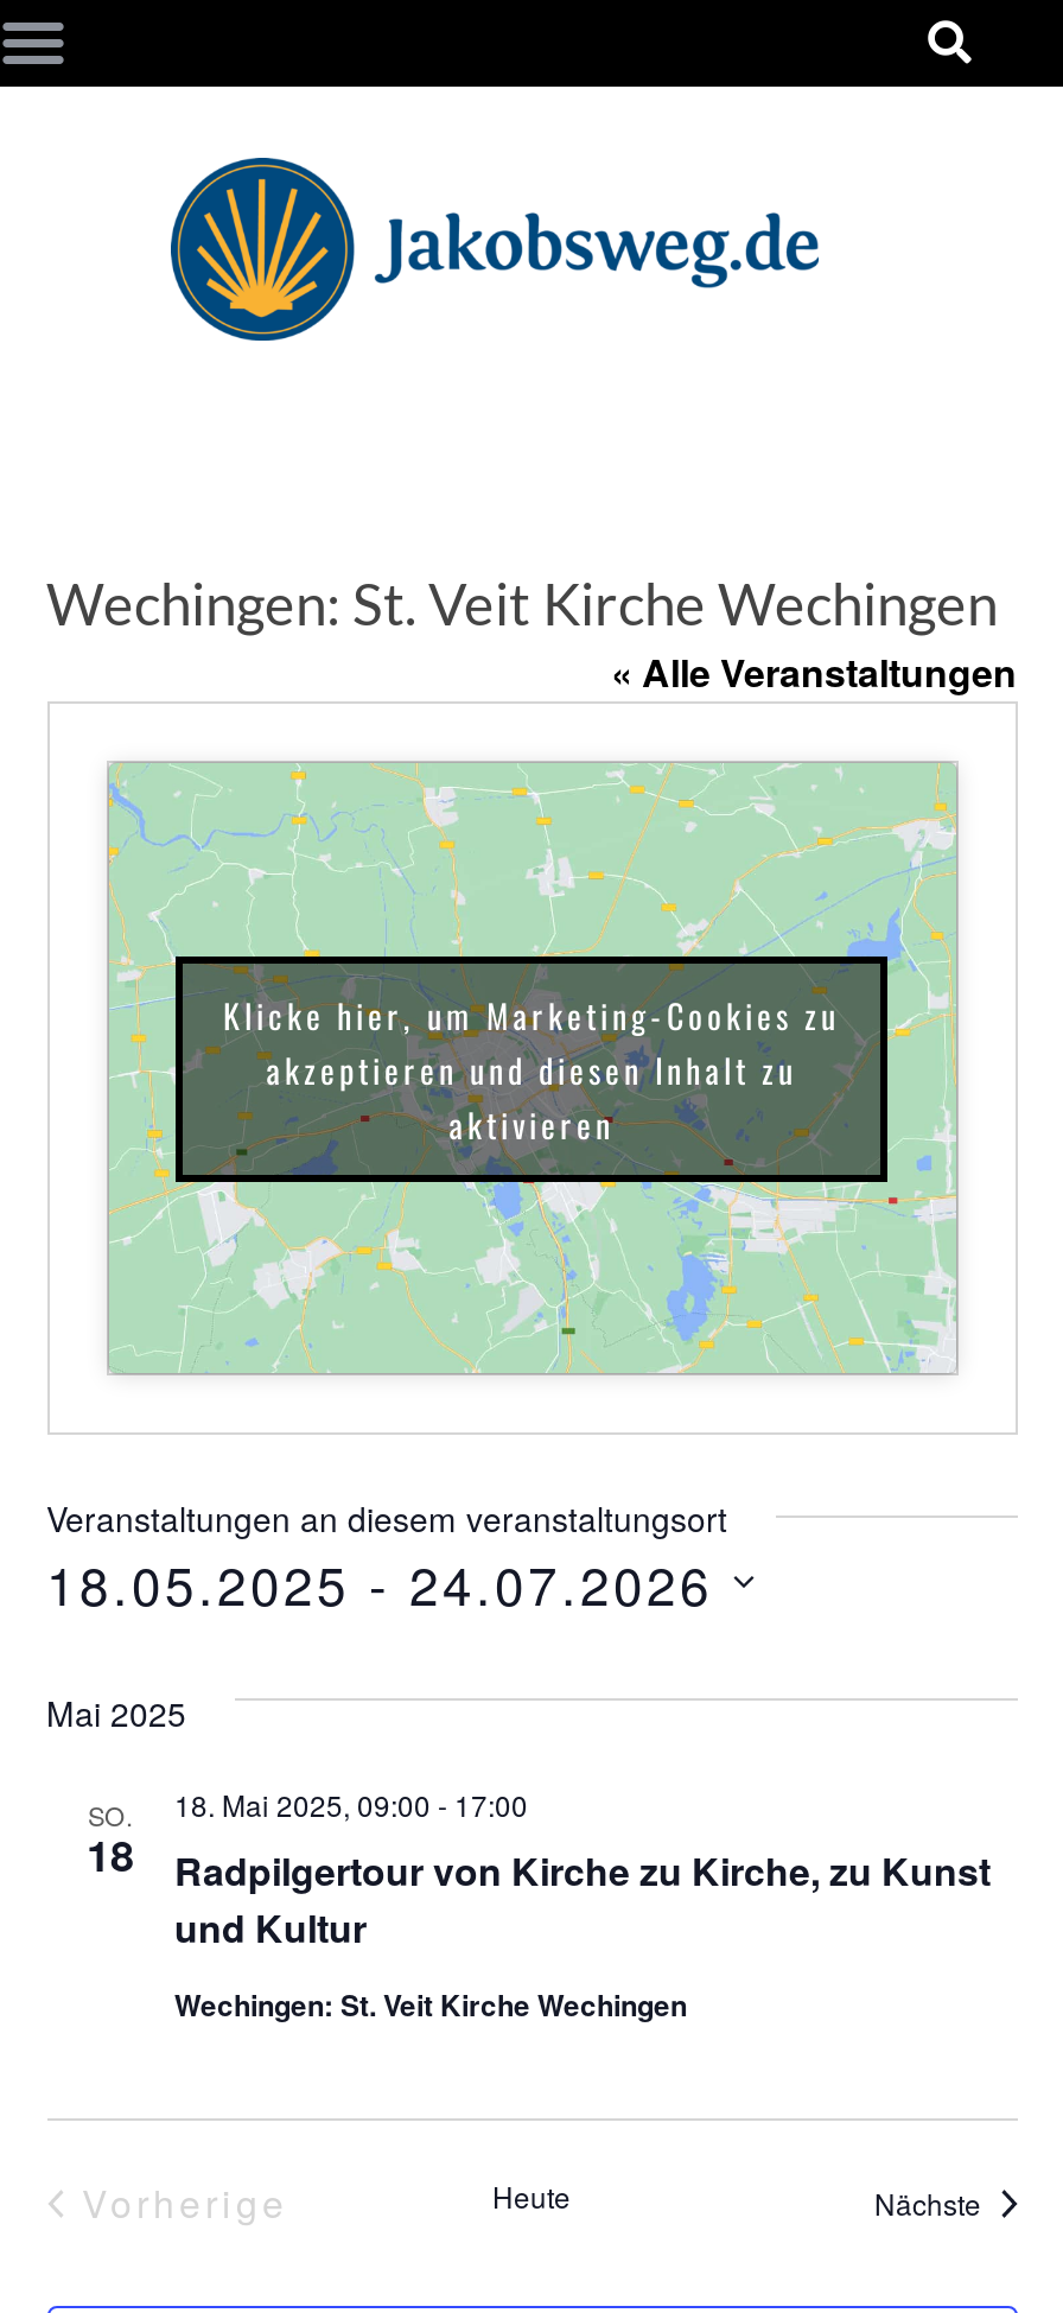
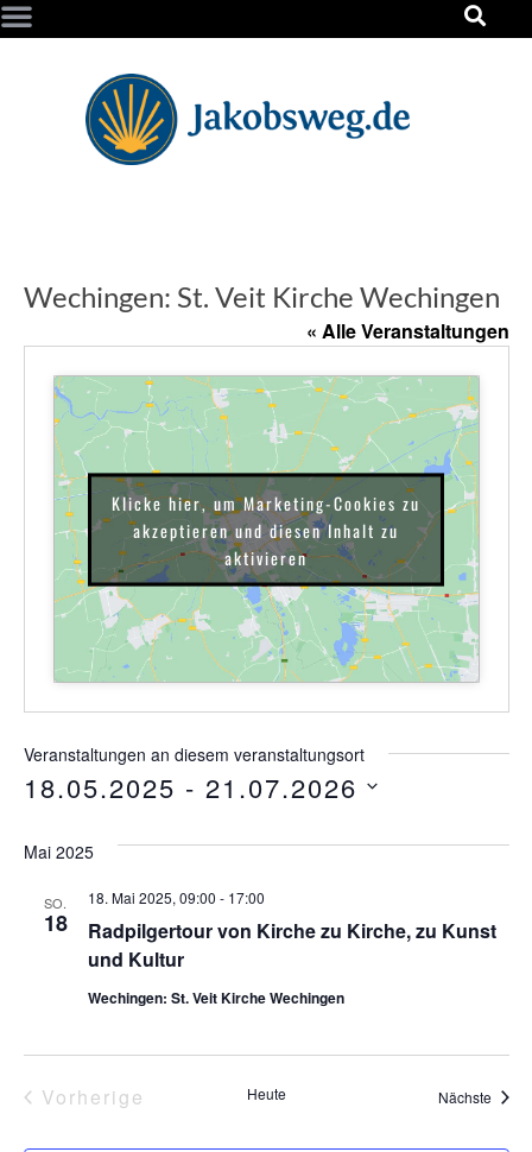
- 18.05.2025 - 24.07.2026
+ 18.05.2025 - 21.07.2026
